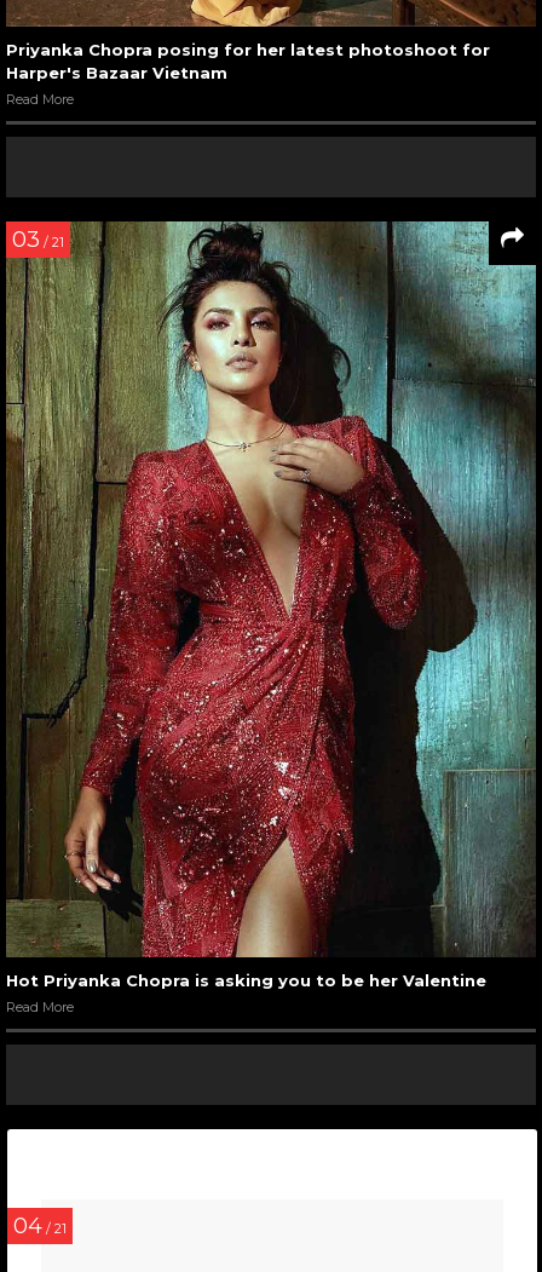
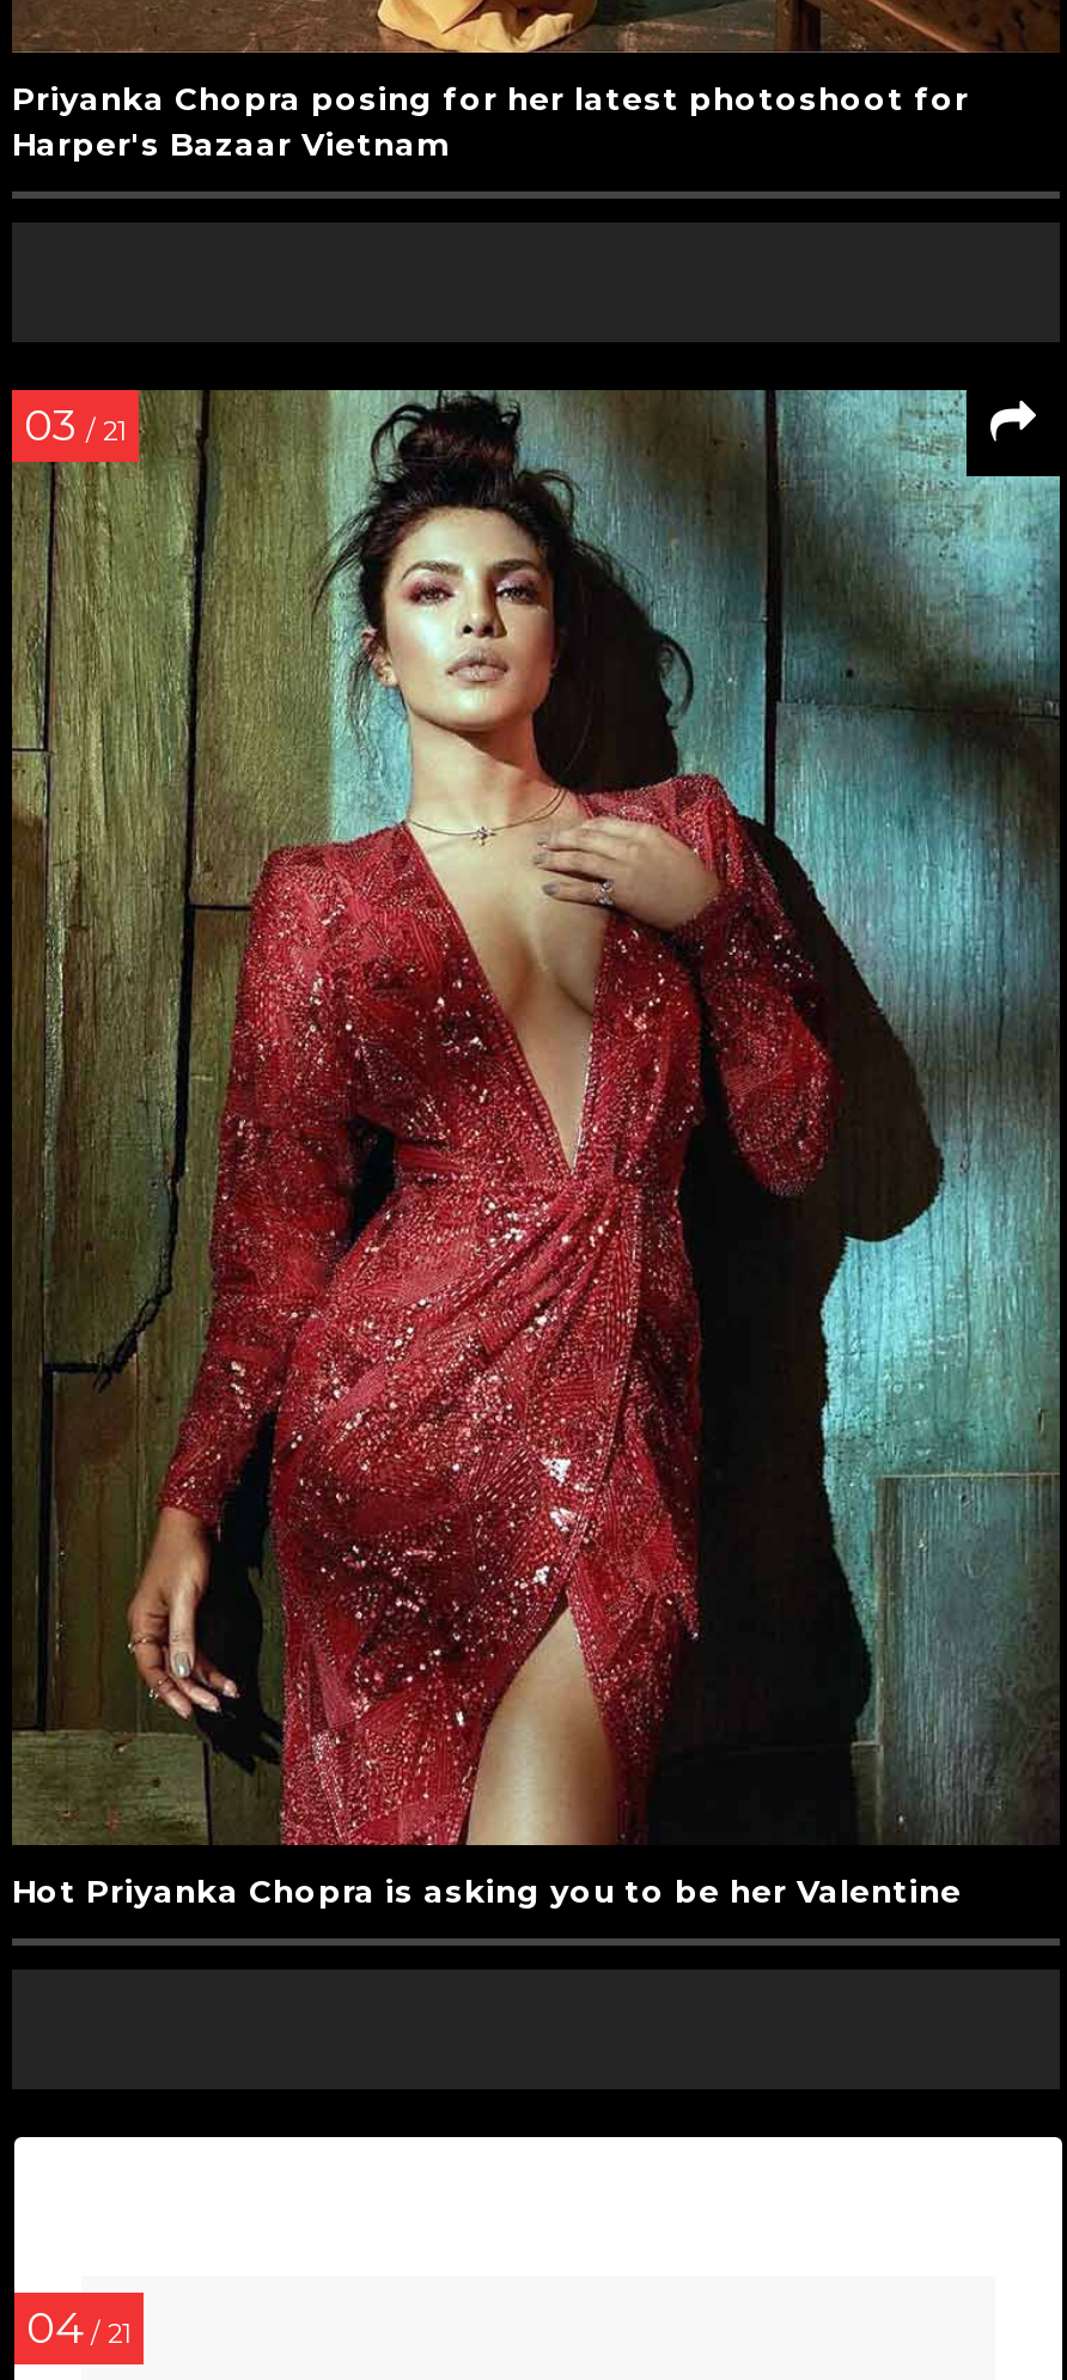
- Read More

- Read More
